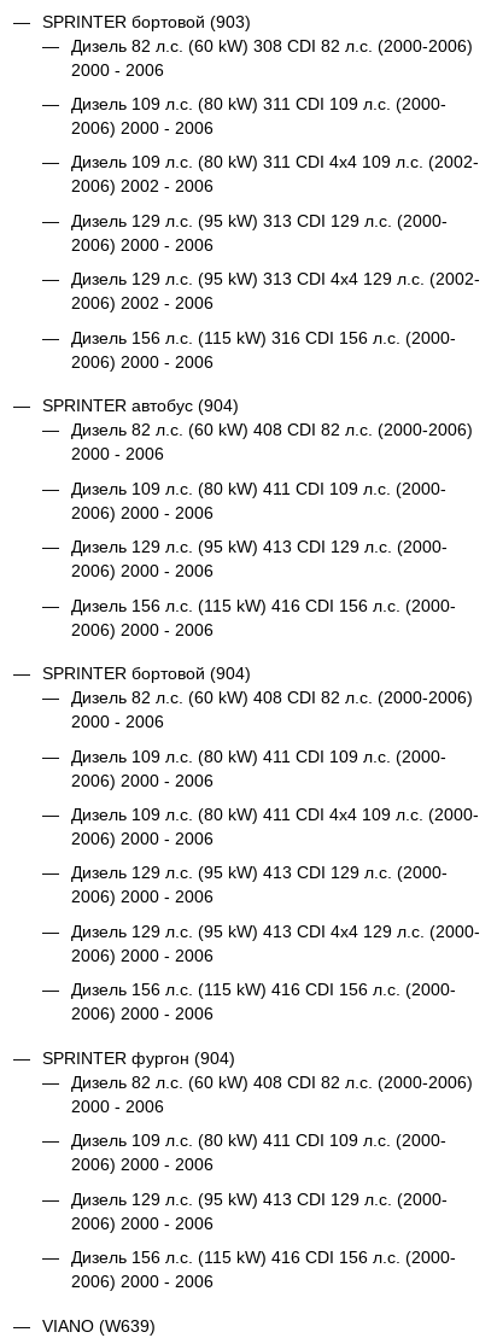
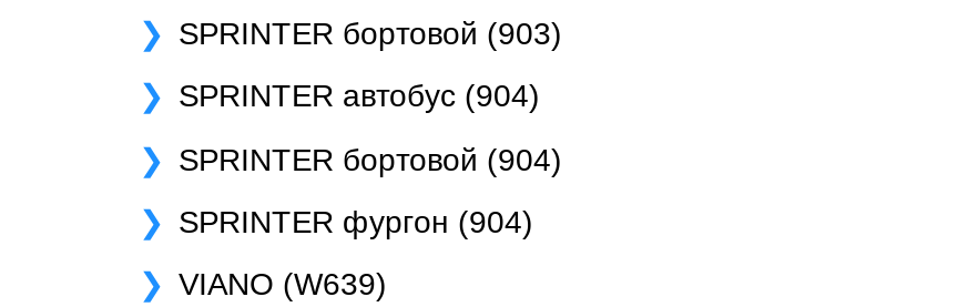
- Дизель 82 л.с. (60 kW) 308 CDI 82 л.с. (2000-2006)
- 2000 - 2006
- Дизель 109 л.с. (80 kW) 311 CDI 109 л.с. (2000-
- 2006) 2000 - 2006
- Дизель 109 л.с. (80 kW) 311 CDI 4x4 109 л.с. (2002-
- 2006) 2002 - 2006
- Дизель 129 л.с. (95 kW) 313 CDI 129 л.с. (2000-
- 2006) 2000 - 2006
- Дизель 129 л.с. (95 kW) 313 CDI 4x4 129 л.с. (2002-
- 2006) 2002 - 2006
- Дизель 156 л.с. (115 kW) 316 CDI 156 л.с. (2000-
- 2006) 2000 - 2006

- Дизель 82 л.с. (60 kW) 408 CDI 82 л.с. (2000-2006)
- 2000 - 2006
- Дизель 109 л.с. (80 kW) 411 CDI 109 л.с. (2000-
- 2006) 2000 - 2006
- Дизель 129 л.с. (95 kW) 413 CDI 129 л.с. (2000-
- 2006) 2000 - 2006
- Дизель 156 л.с. (115 kW) 416 CDI 156 л.с. (2000-
- 2006) 2000 - 2006

- Дизель 82 л.с. (60 kW) 408 CDI 82 л.с. (2000-2006)
- 2000 - 2006
- Дизель 109 л.с. (80 kW) 411 CDI 109 л.с. (2000-
- 2006) 2000 - 2006
- Дизель 109 л.с. (80 kW) 411 CDI 4x4 109 л.с. (2000-
- 2006) 2000 - 2006
- Дизель 129 л.с. (95 kW) 413 CDI 129 л.с. (2000-
- 2006) 2000 - 2006
- Дизель 129 л.с. (95 kW) 413 CDI 4x4 129 л.с. (2000-
- 2006) 2000 - 2006
- Дизель 156 л.с. (115 kW) 416 CDI 156 л.с. (2000-
- 2006) 2000 - 2006

- Дизель 82 л.с. (60 kW) 408 CDI 82 л.с. (2000-2006)
- 2000 - 2006
- Дизель 109 л.с. (80 kW) 411 CDI 109 л.с. (2000-
- 2006) 2000 - 2006
- Дизель 129 л.с. (95 kW) 413 CDI 129 л.с. (2000-
- 2006) 2000 - 2006
- Дизель 156 л.с. (115 kW) 416 CDI 156 л.с. (2000-
- 2006) 2000 - 2006
